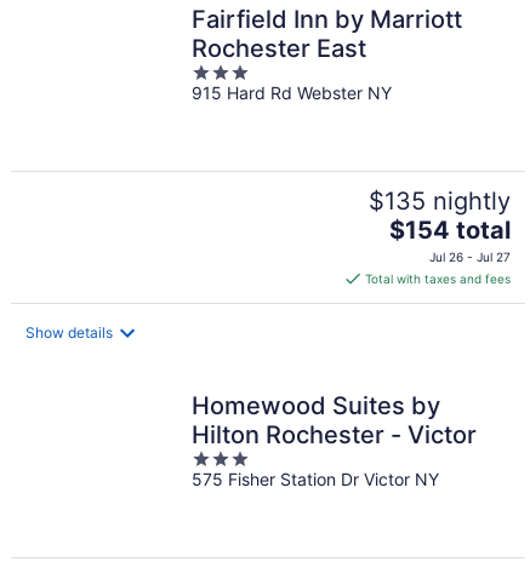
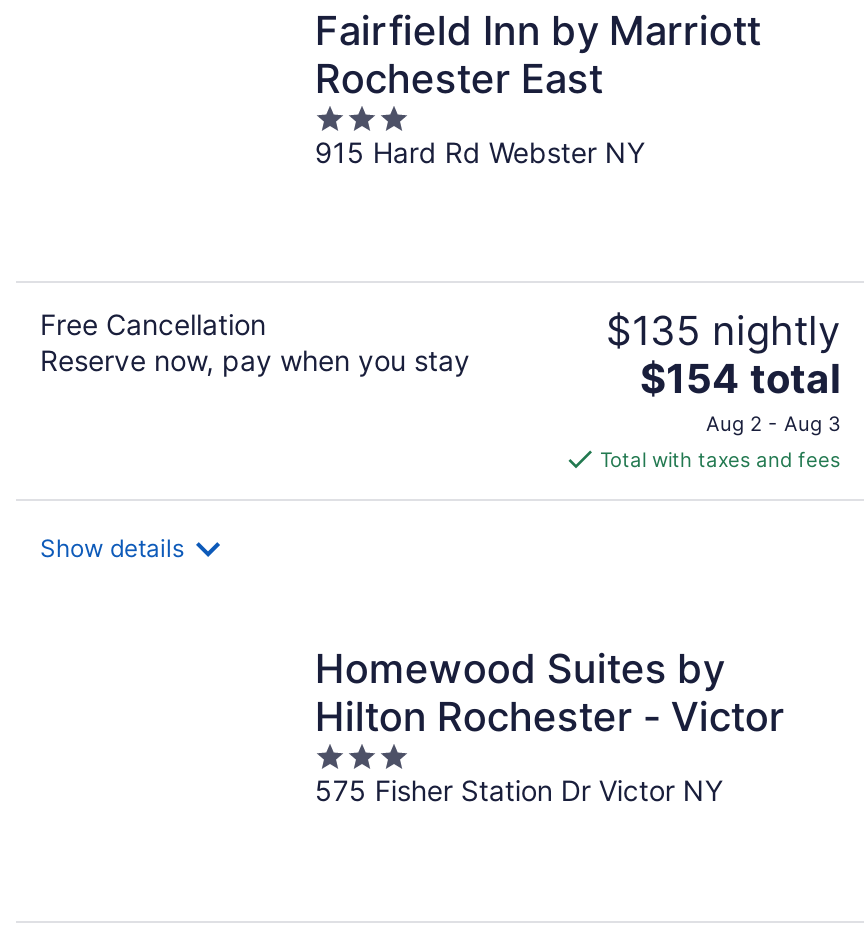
+ Free Cancellation
+ Reserve now, pay when you stay

- Jul 26 - Jul 27
+ Aug 2 - Aug 3
